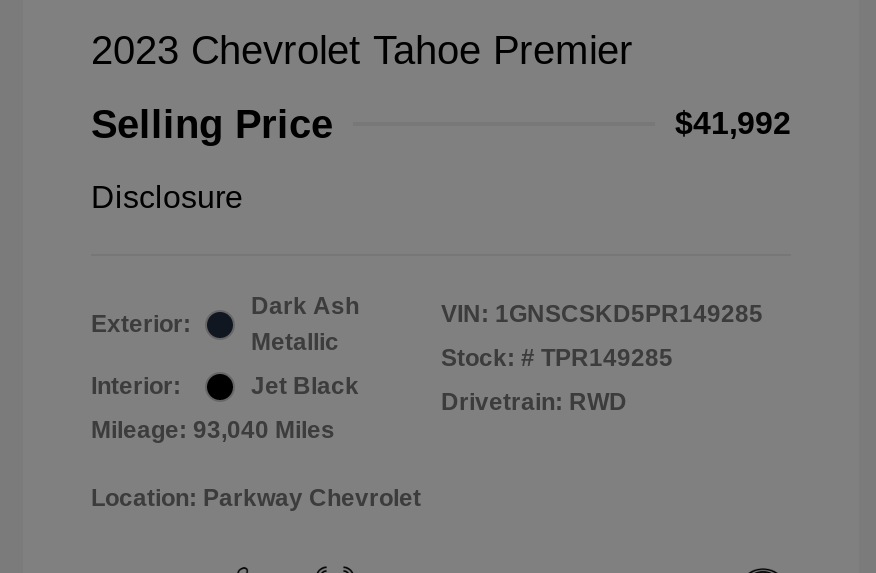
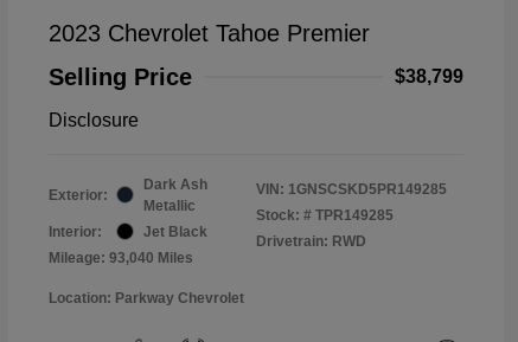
- $41,992
+ $38,799
